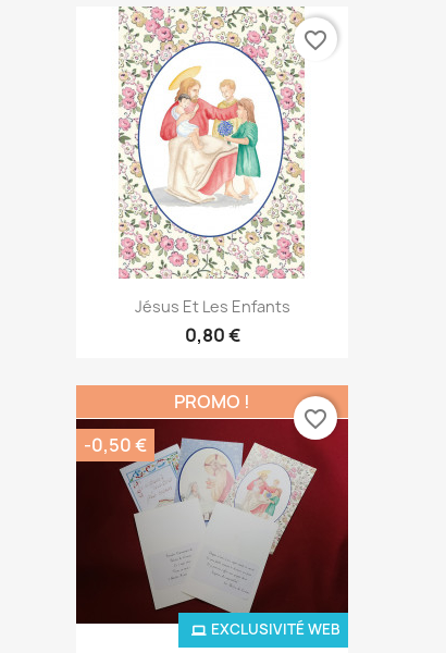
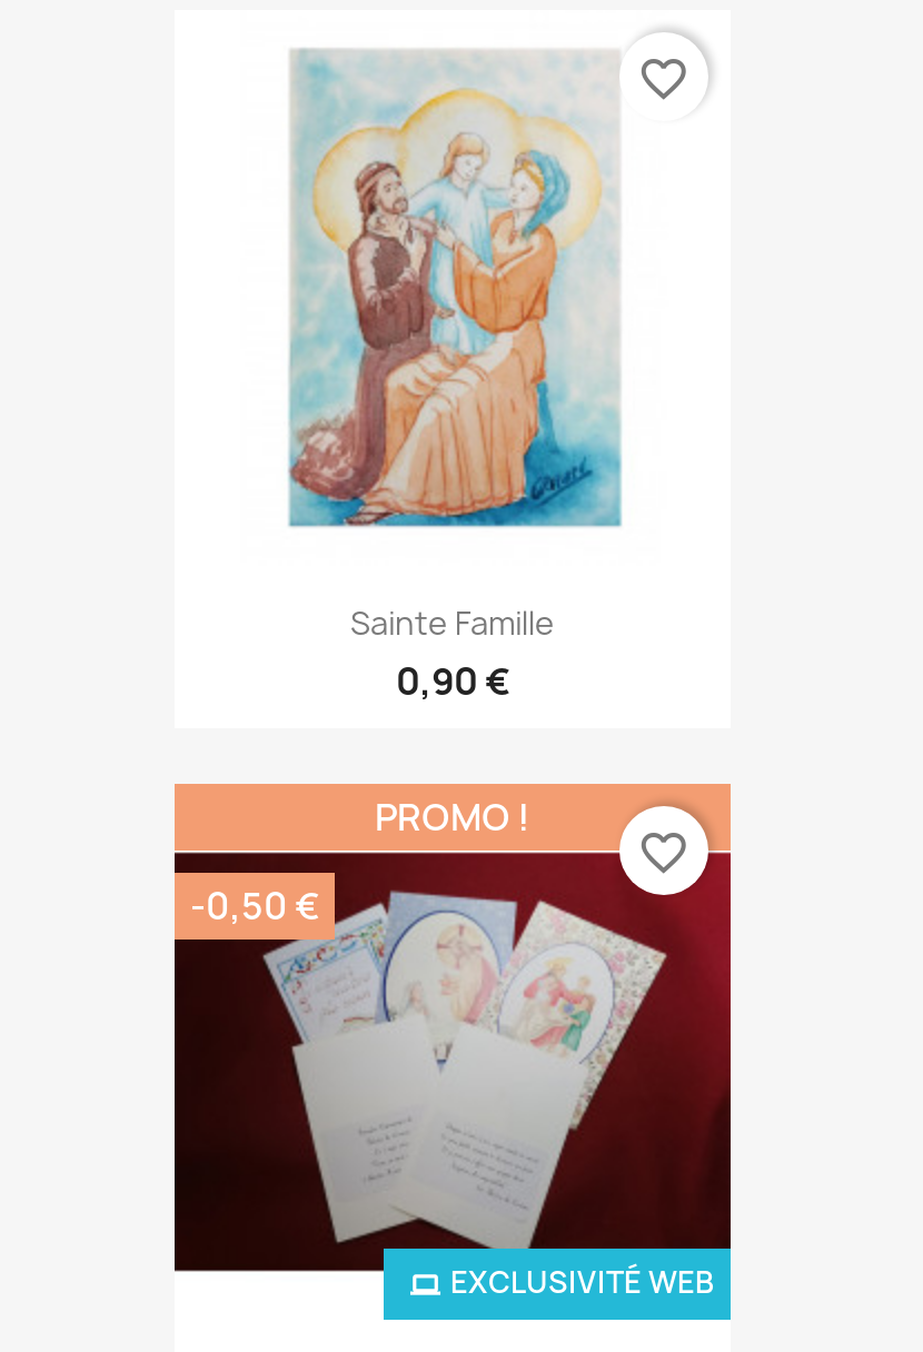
- [image]
- Jésus Et Les Enfants
- 0,80 €
+ [image]
+ Sainte Famille
+ 0,90 €
